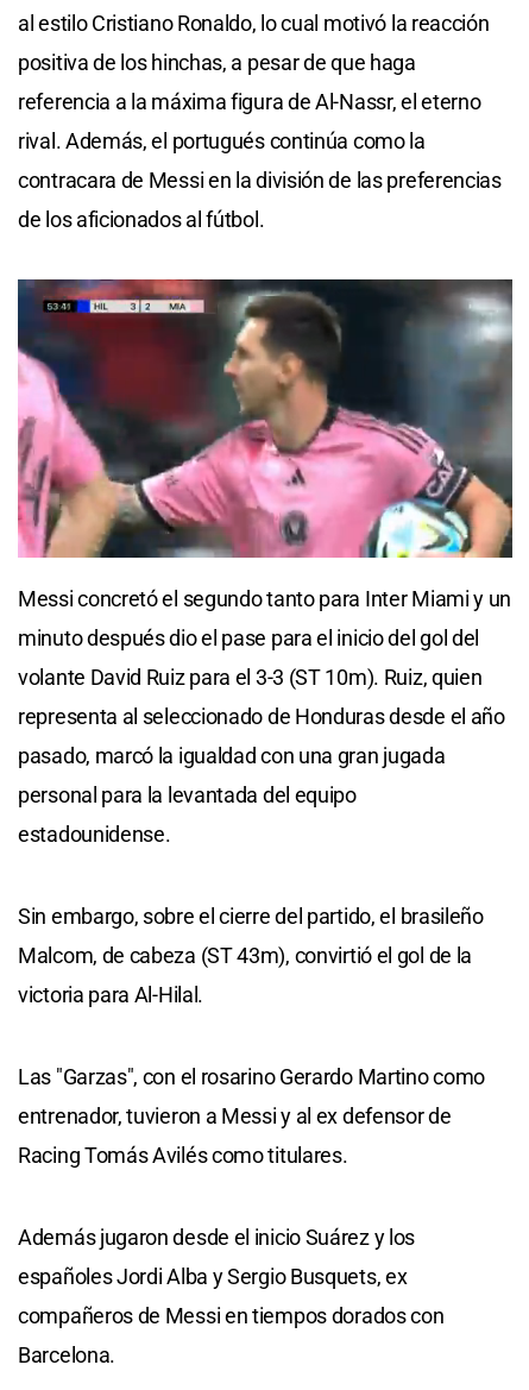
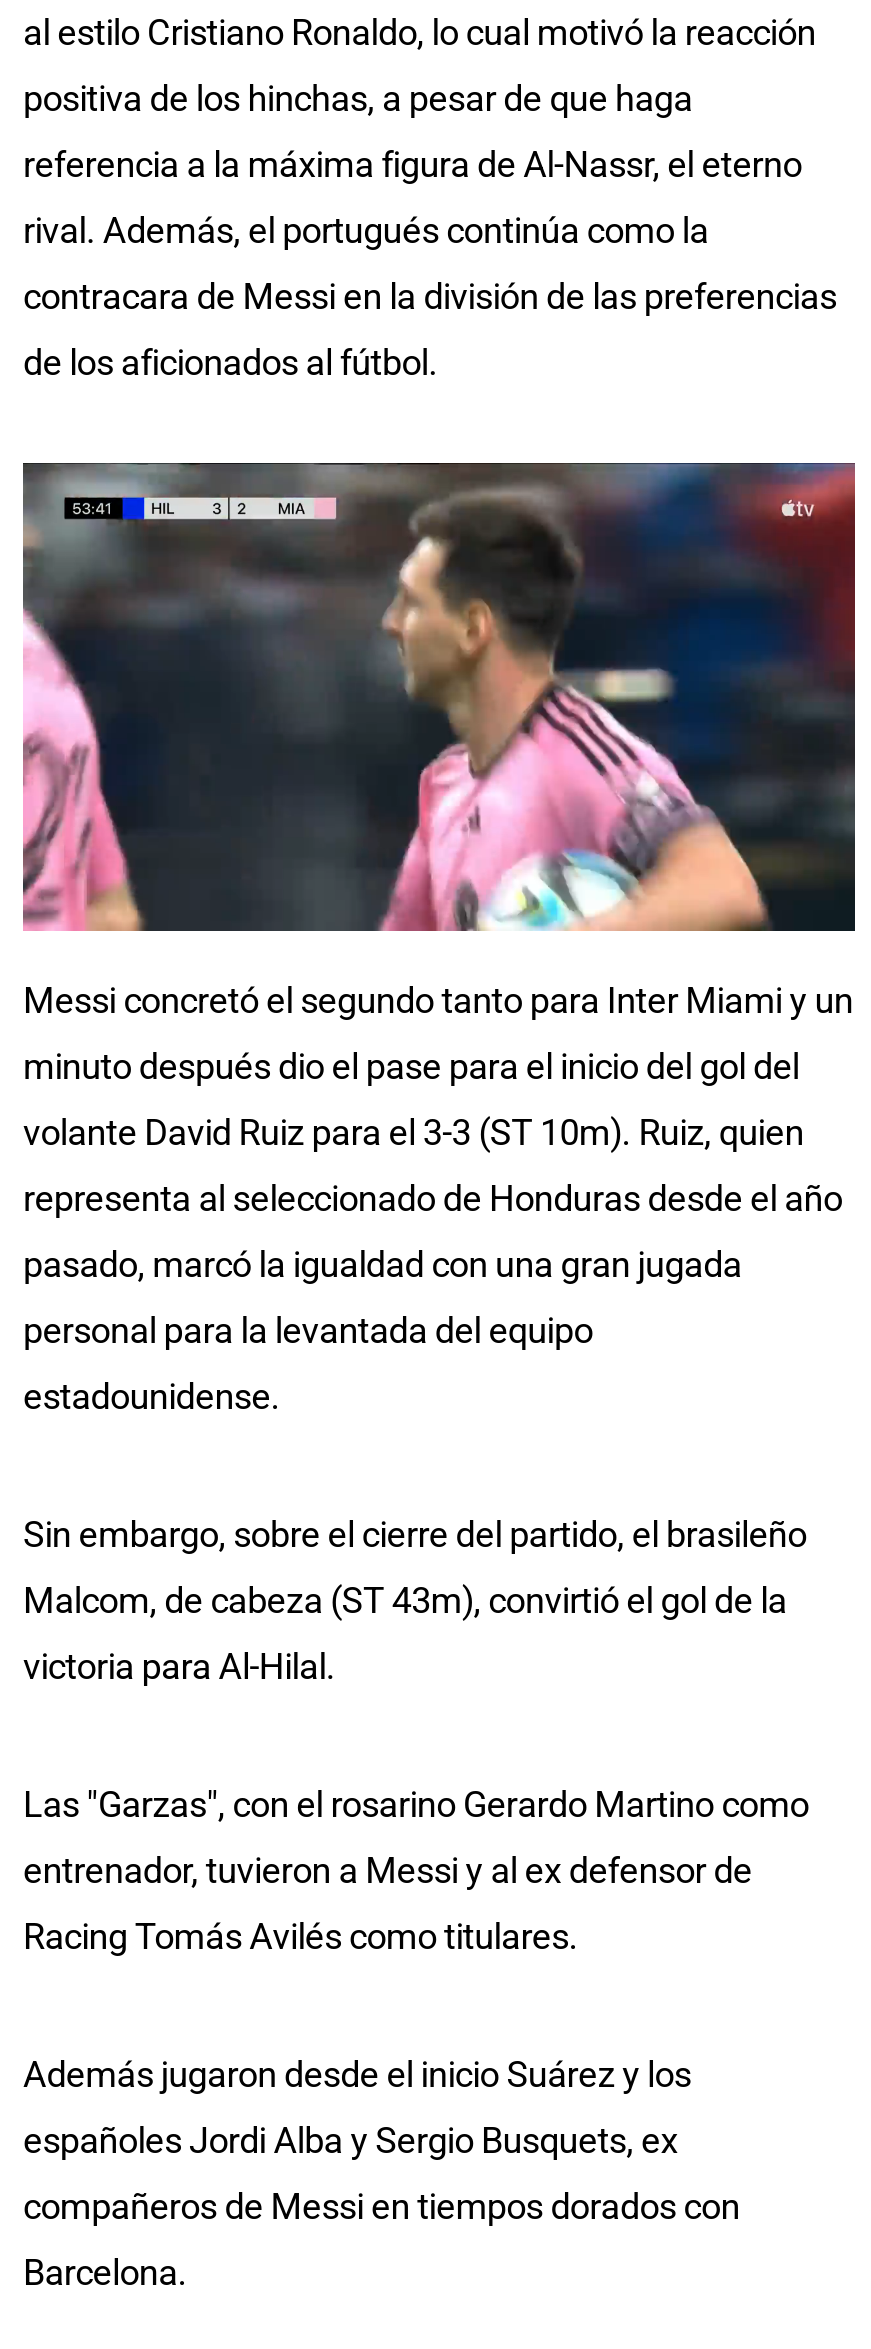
- [image]
+ [image]
